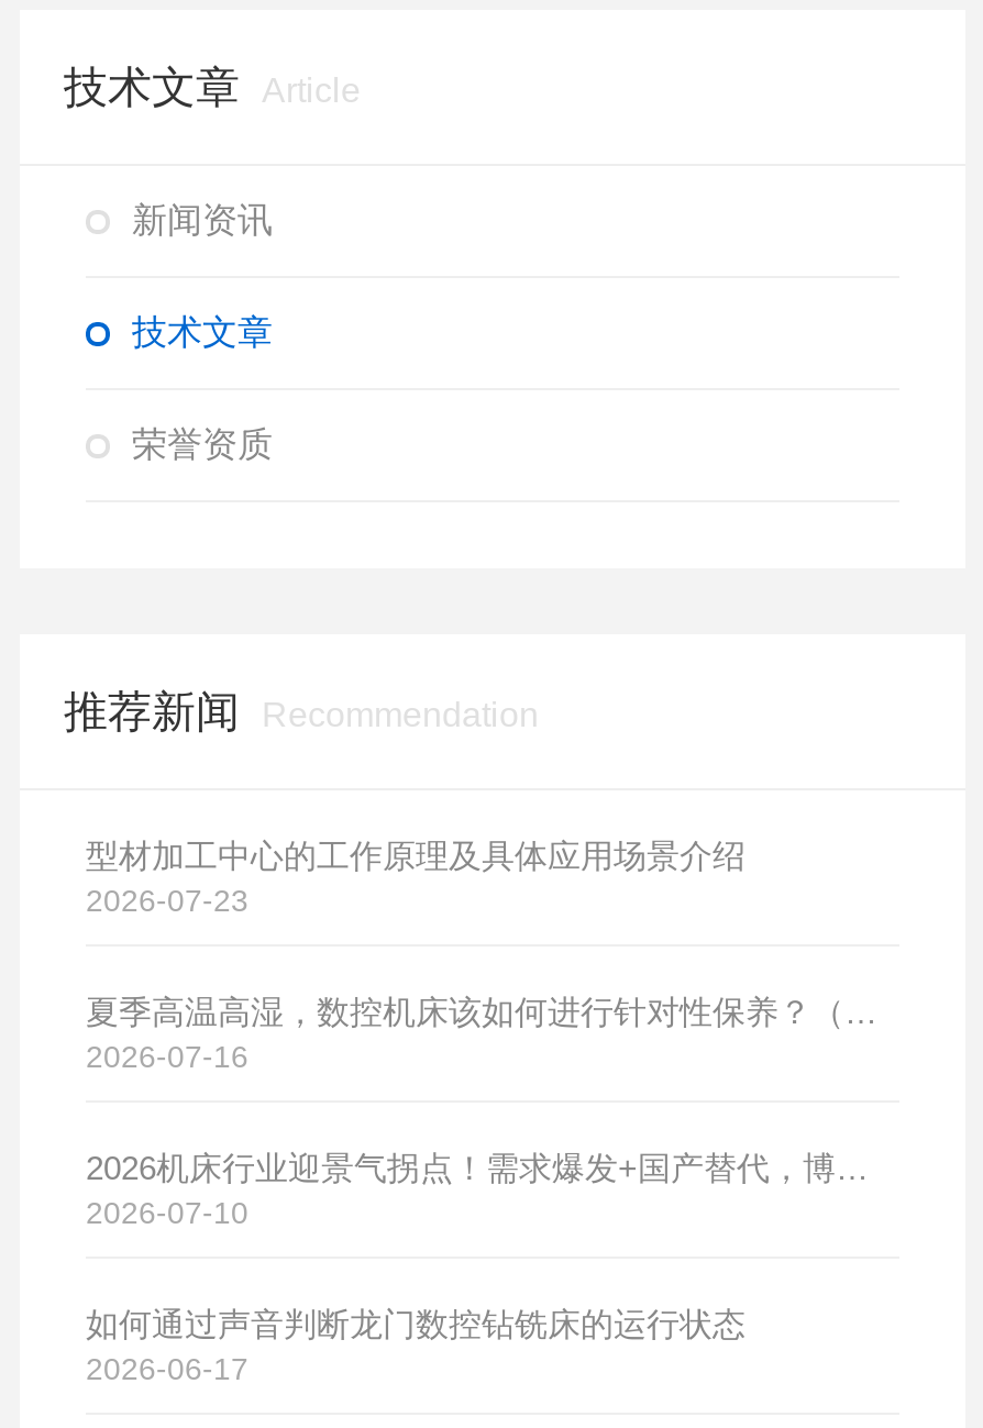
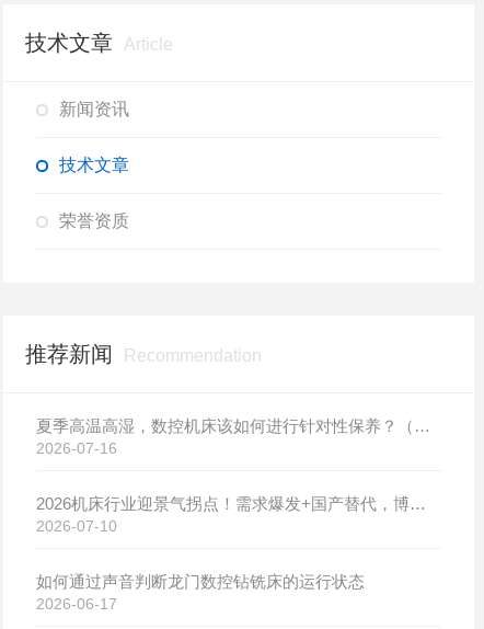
- 型材加工中心的工作原理及具体应用场景介绍
- 2026-07-23
